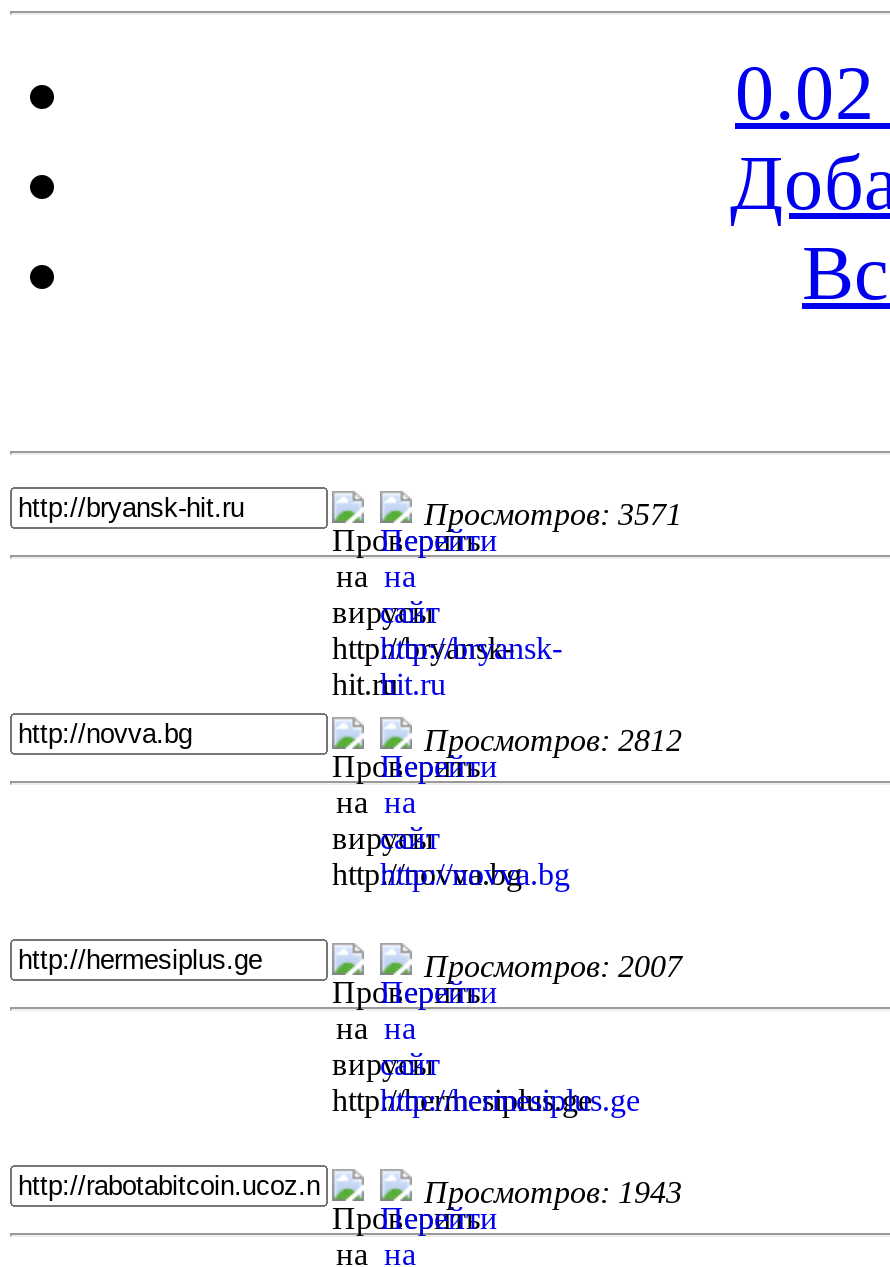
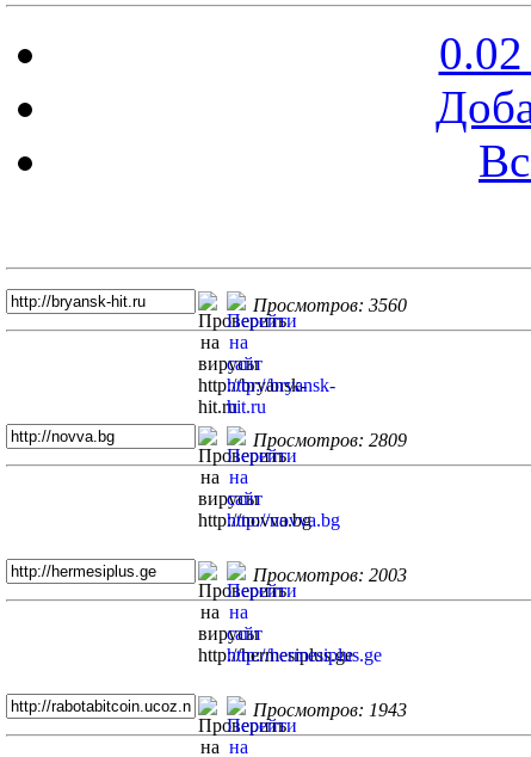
- Просмотров: 3571
+ Просмотров: 3560

- Просмотров: 2812
+ Просмотров: 2809

- Просмотров: 2007
+ Просмотров: 2003
